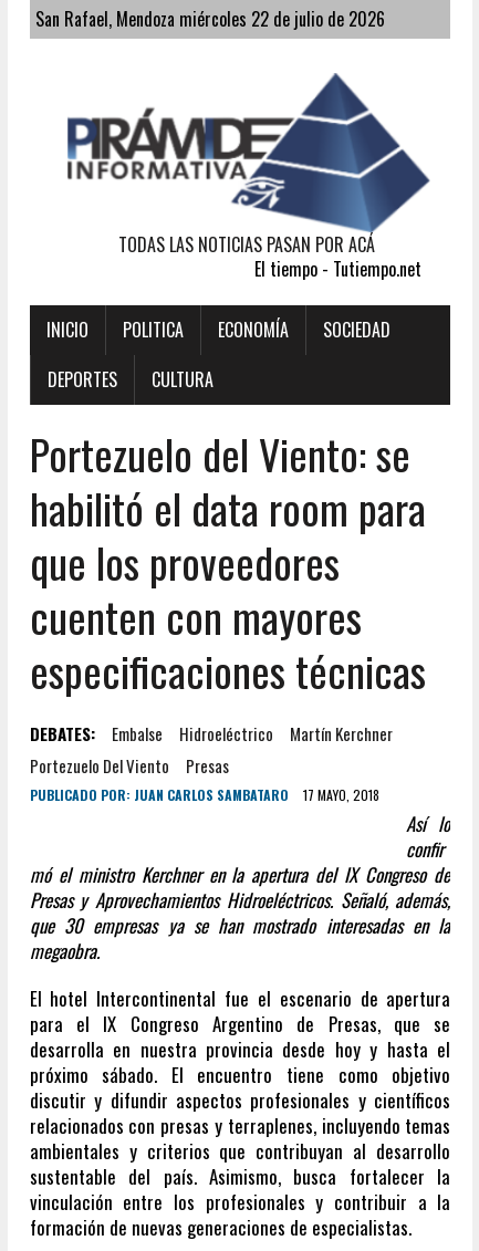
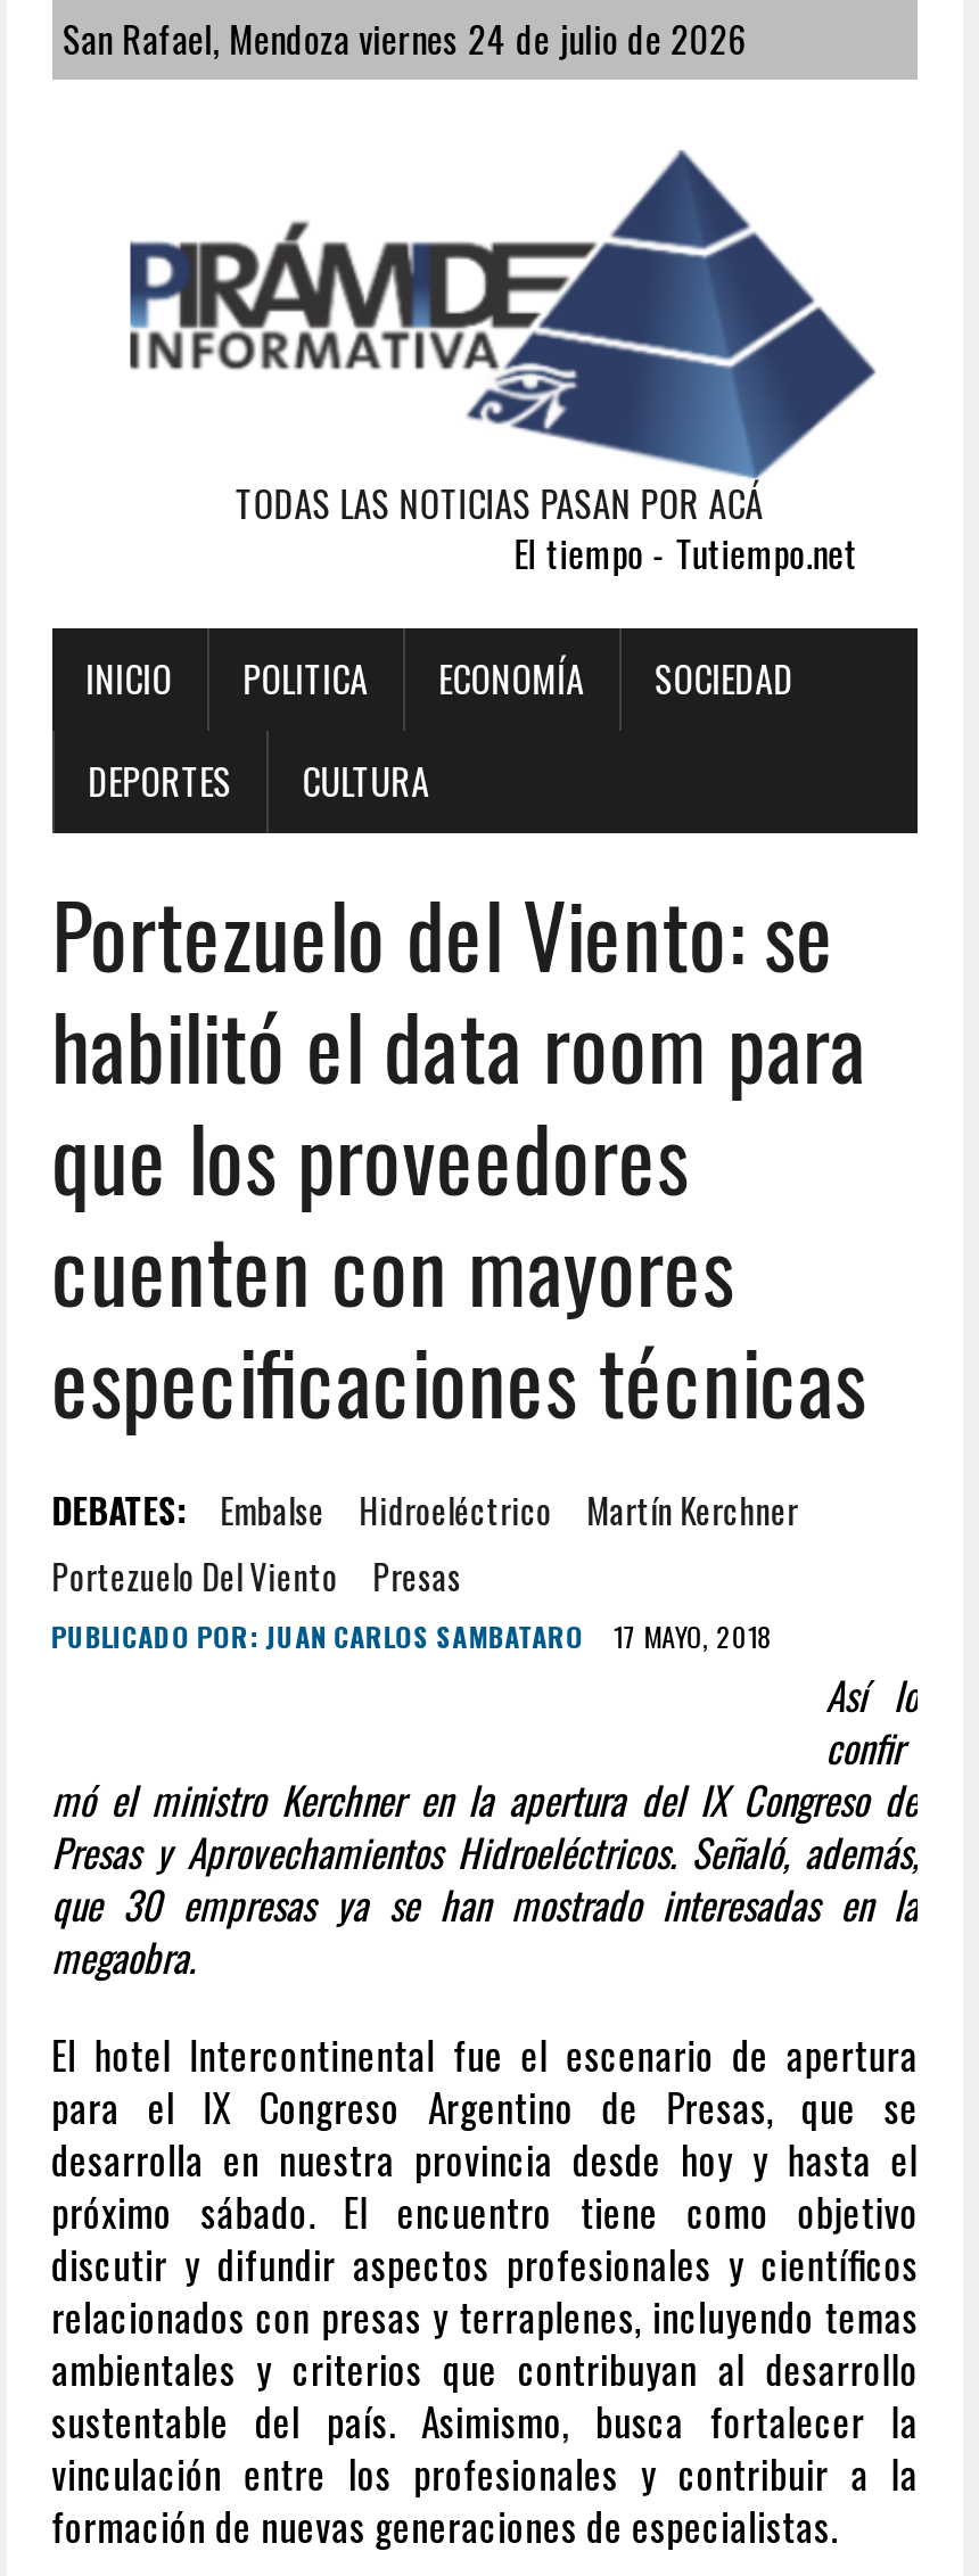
- San Rafael, Mendoza miércoles 22 de julio de 2026
+ San Rafael, Mendoza viernes 24 de julio de 2026
